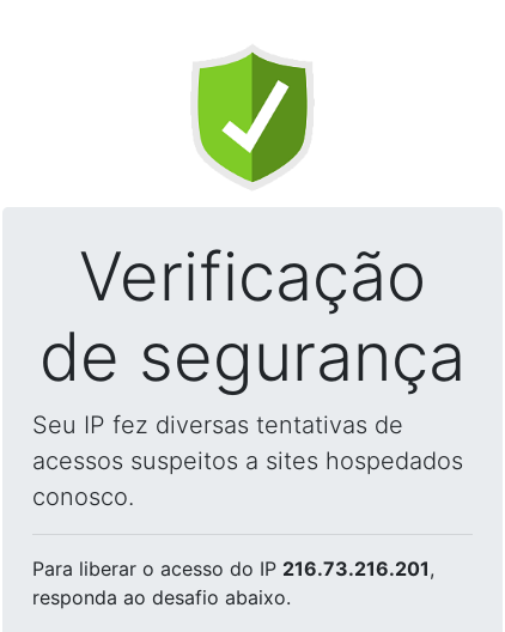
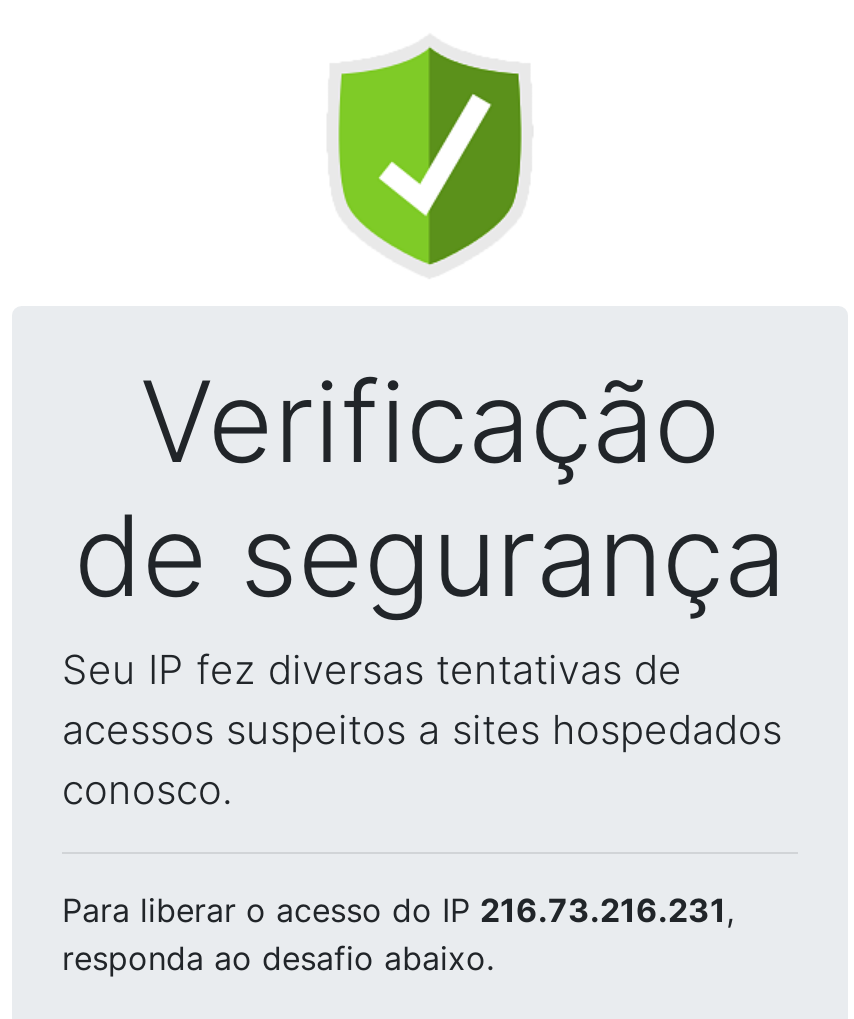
- Para liberar o acesso do IP 216.73.216.201,
+ Para liberar o acesso do IP 216.73.216.231,
